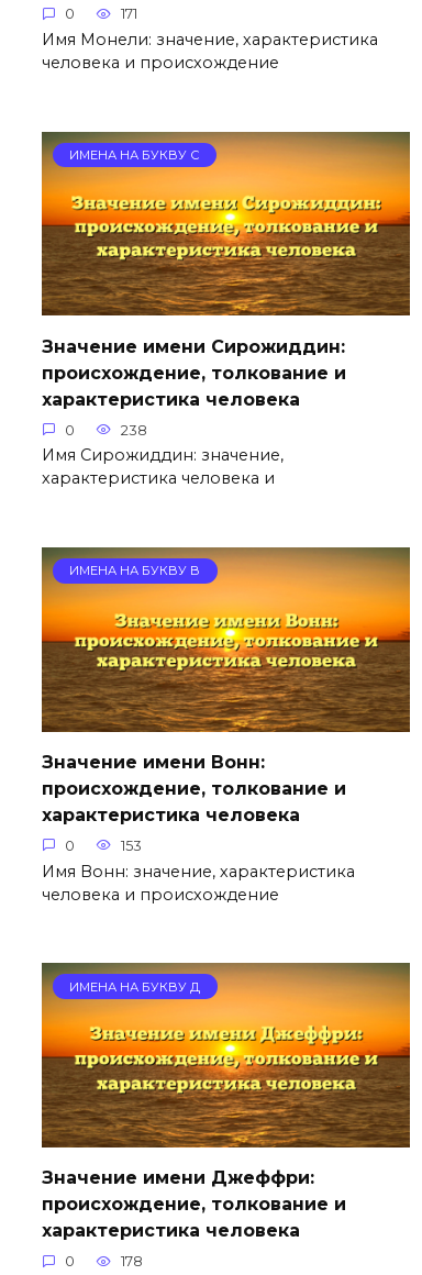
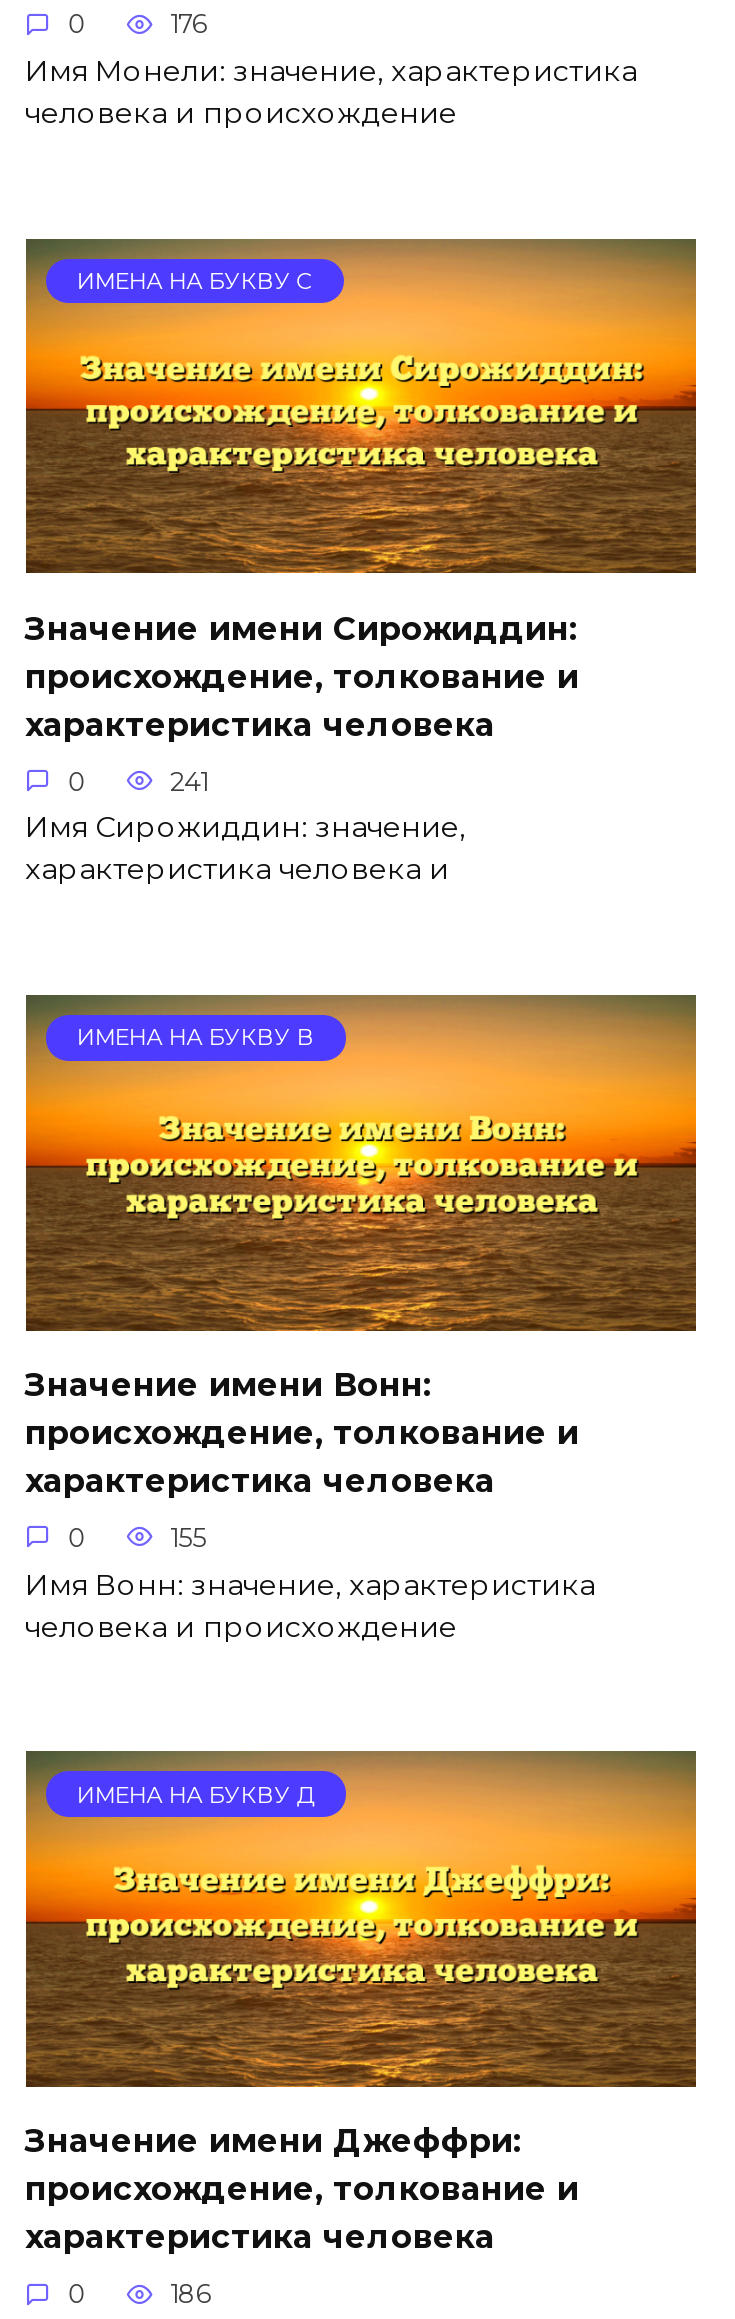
- 171
+ 176

- 238
+ 241

- 153
+ 155

- 178
+ 186
